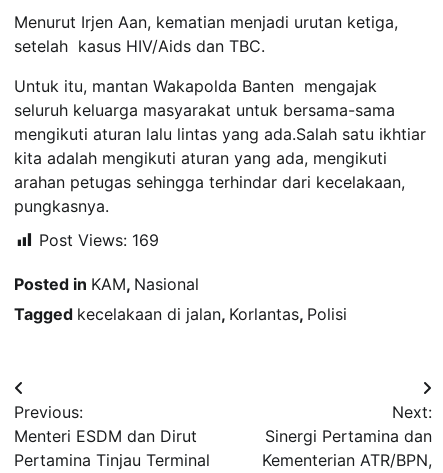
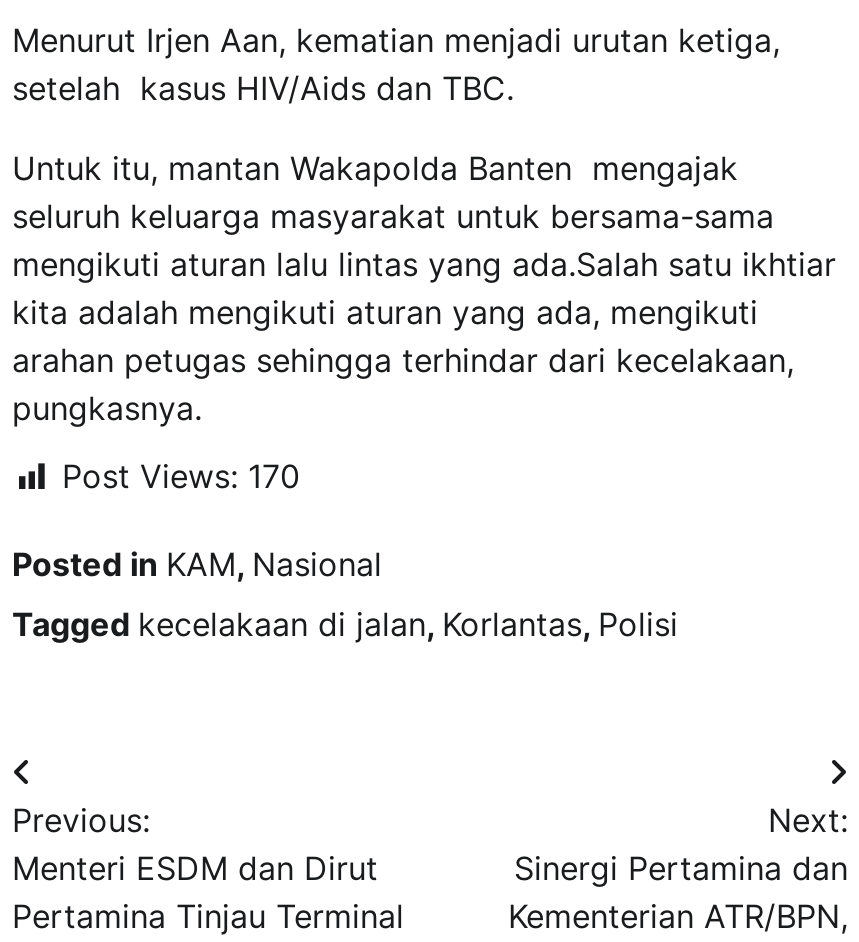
- Post Views: 169
+ Post Views: 170
